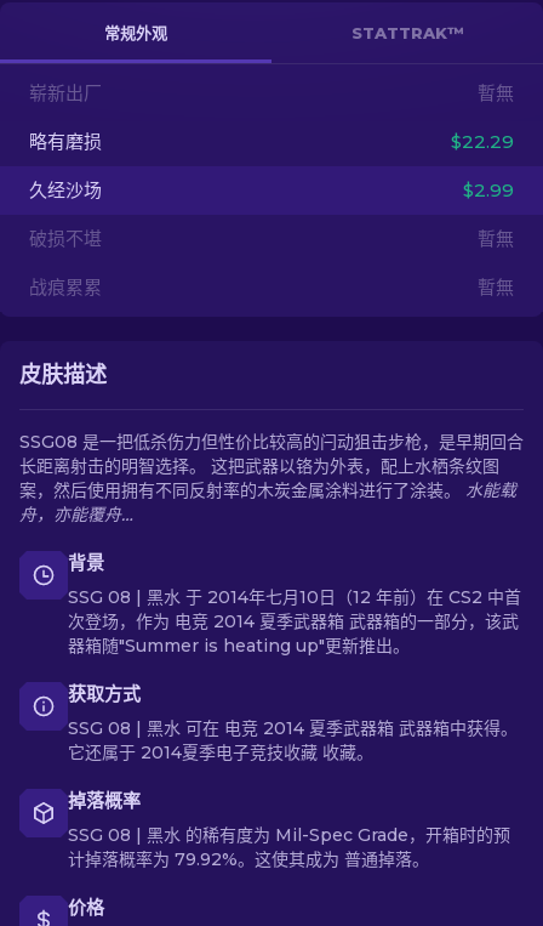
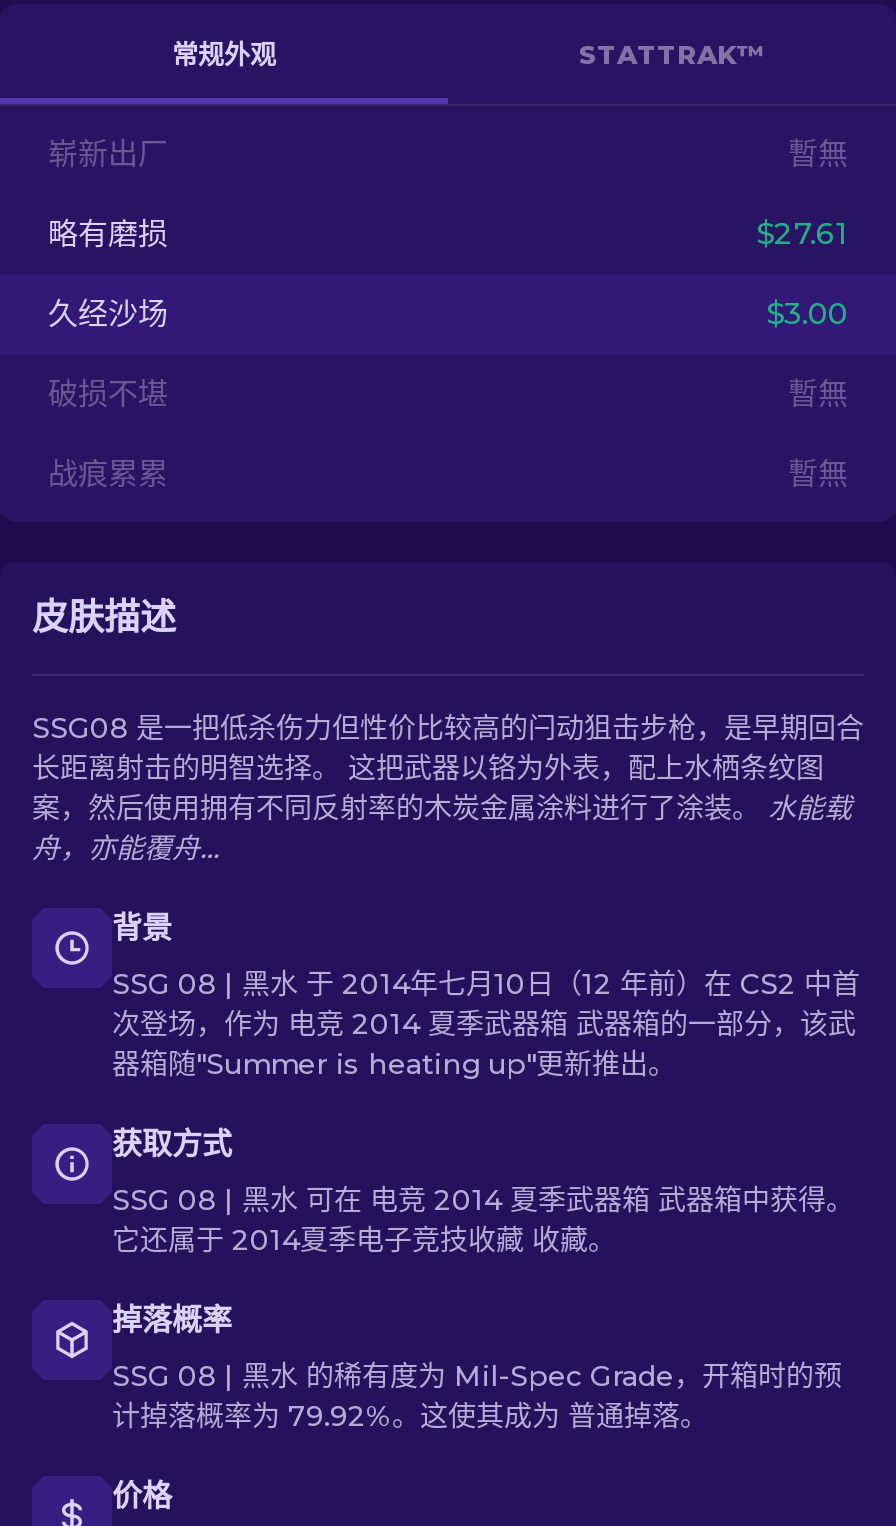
- $22.29
+ $27.61

- $2.99
+ $3.00
